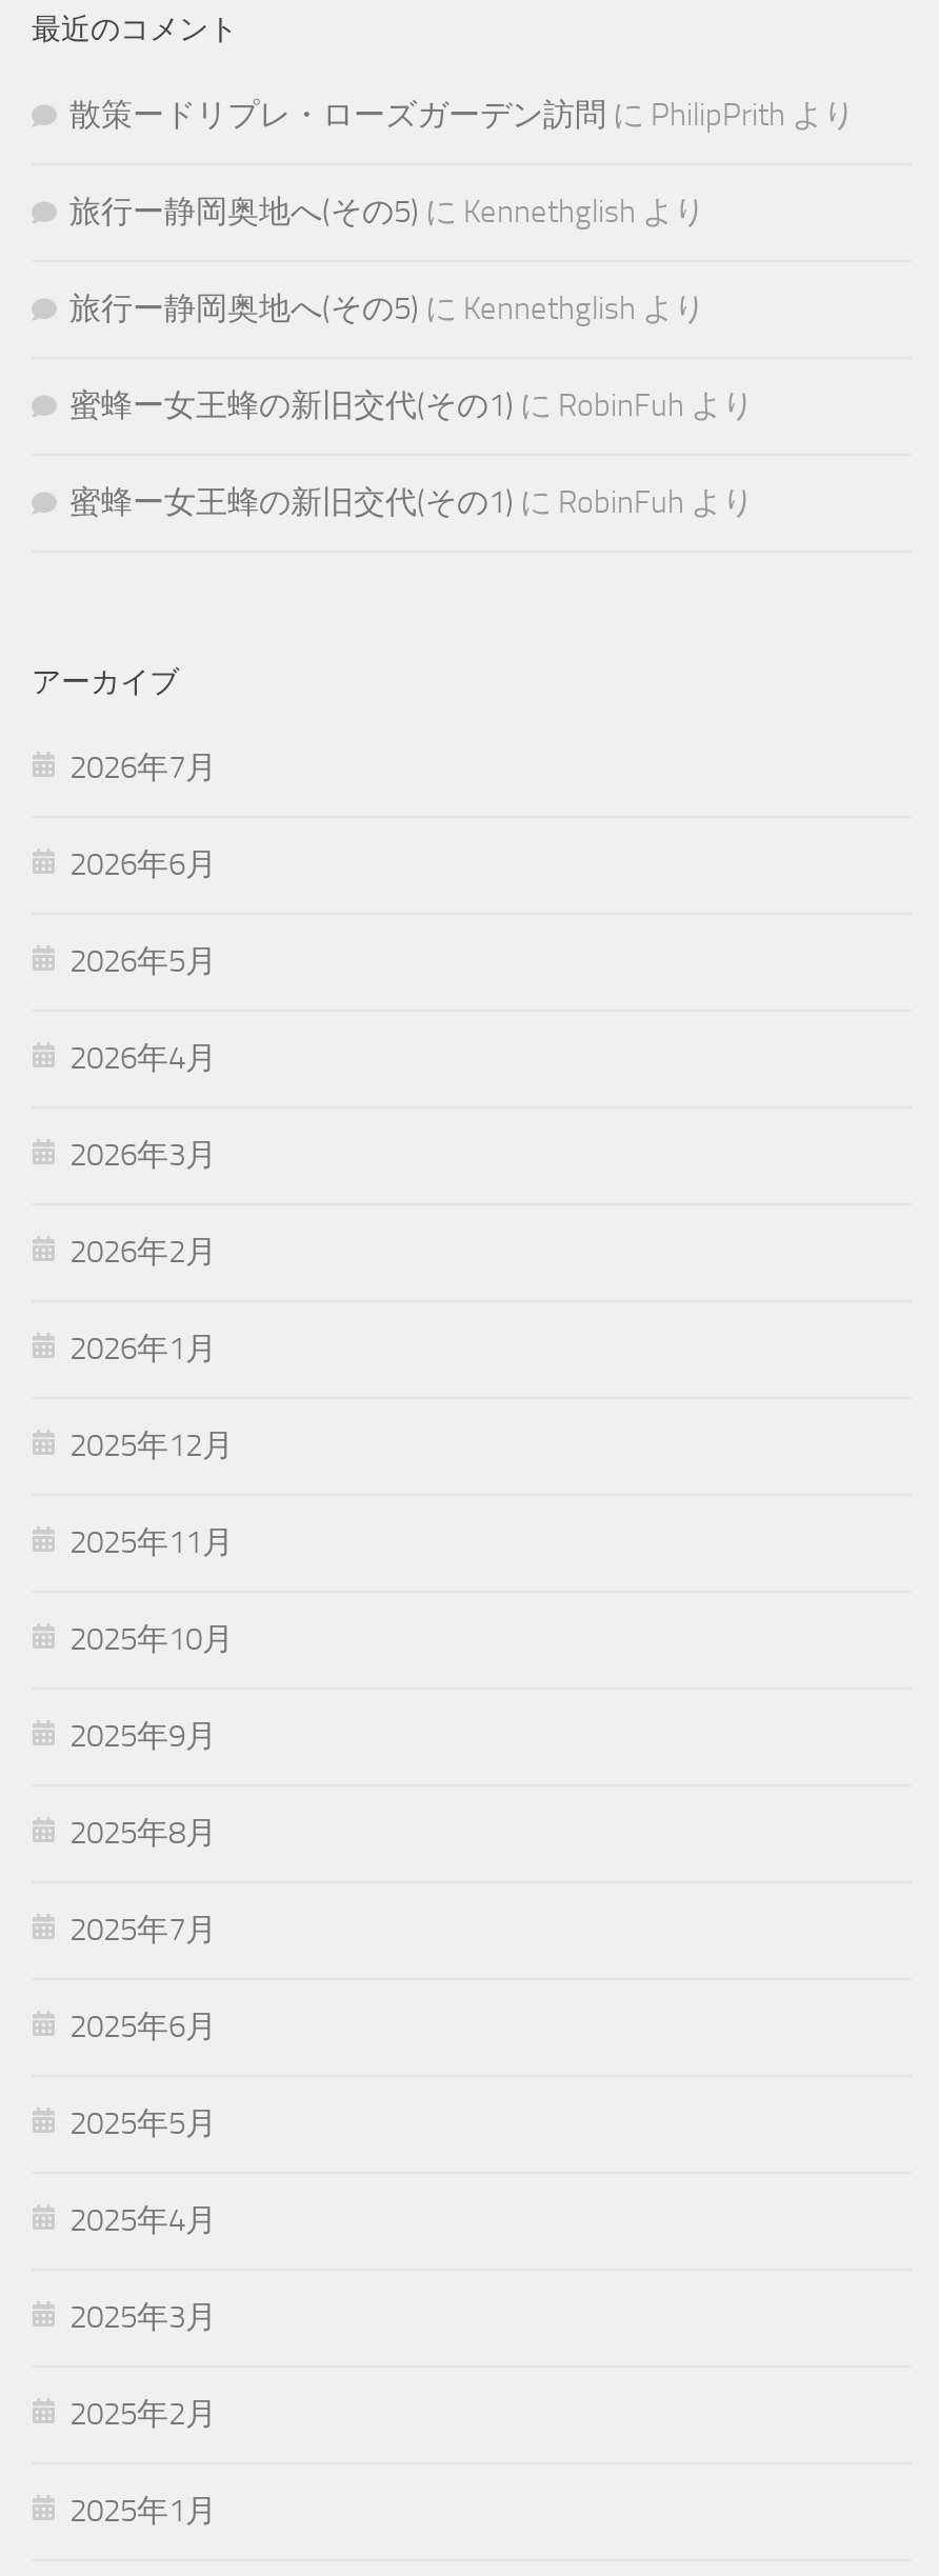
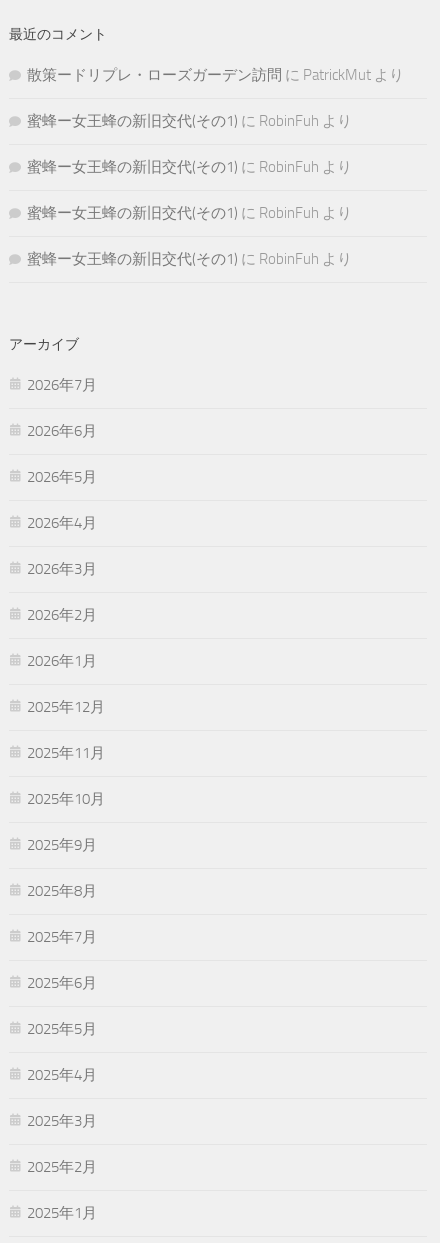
- 散策ードリプレ・ローズガーデン訪問にPhilipPrithより
+ 散策ードリプレ・ローズガーデン訪問にPatrickMutより

- 旅行ー静岡奥地へ(その5)にKennethglishより
+ 蜜蜂ー女王蜂の新旧交代(その1)にRobinFuhより

- 旅行ー静岡奥地へ(その5)にKennethglishより
+ 蜜蜂ー女王蜂の新旧交代(その1)にRobinFuhより
